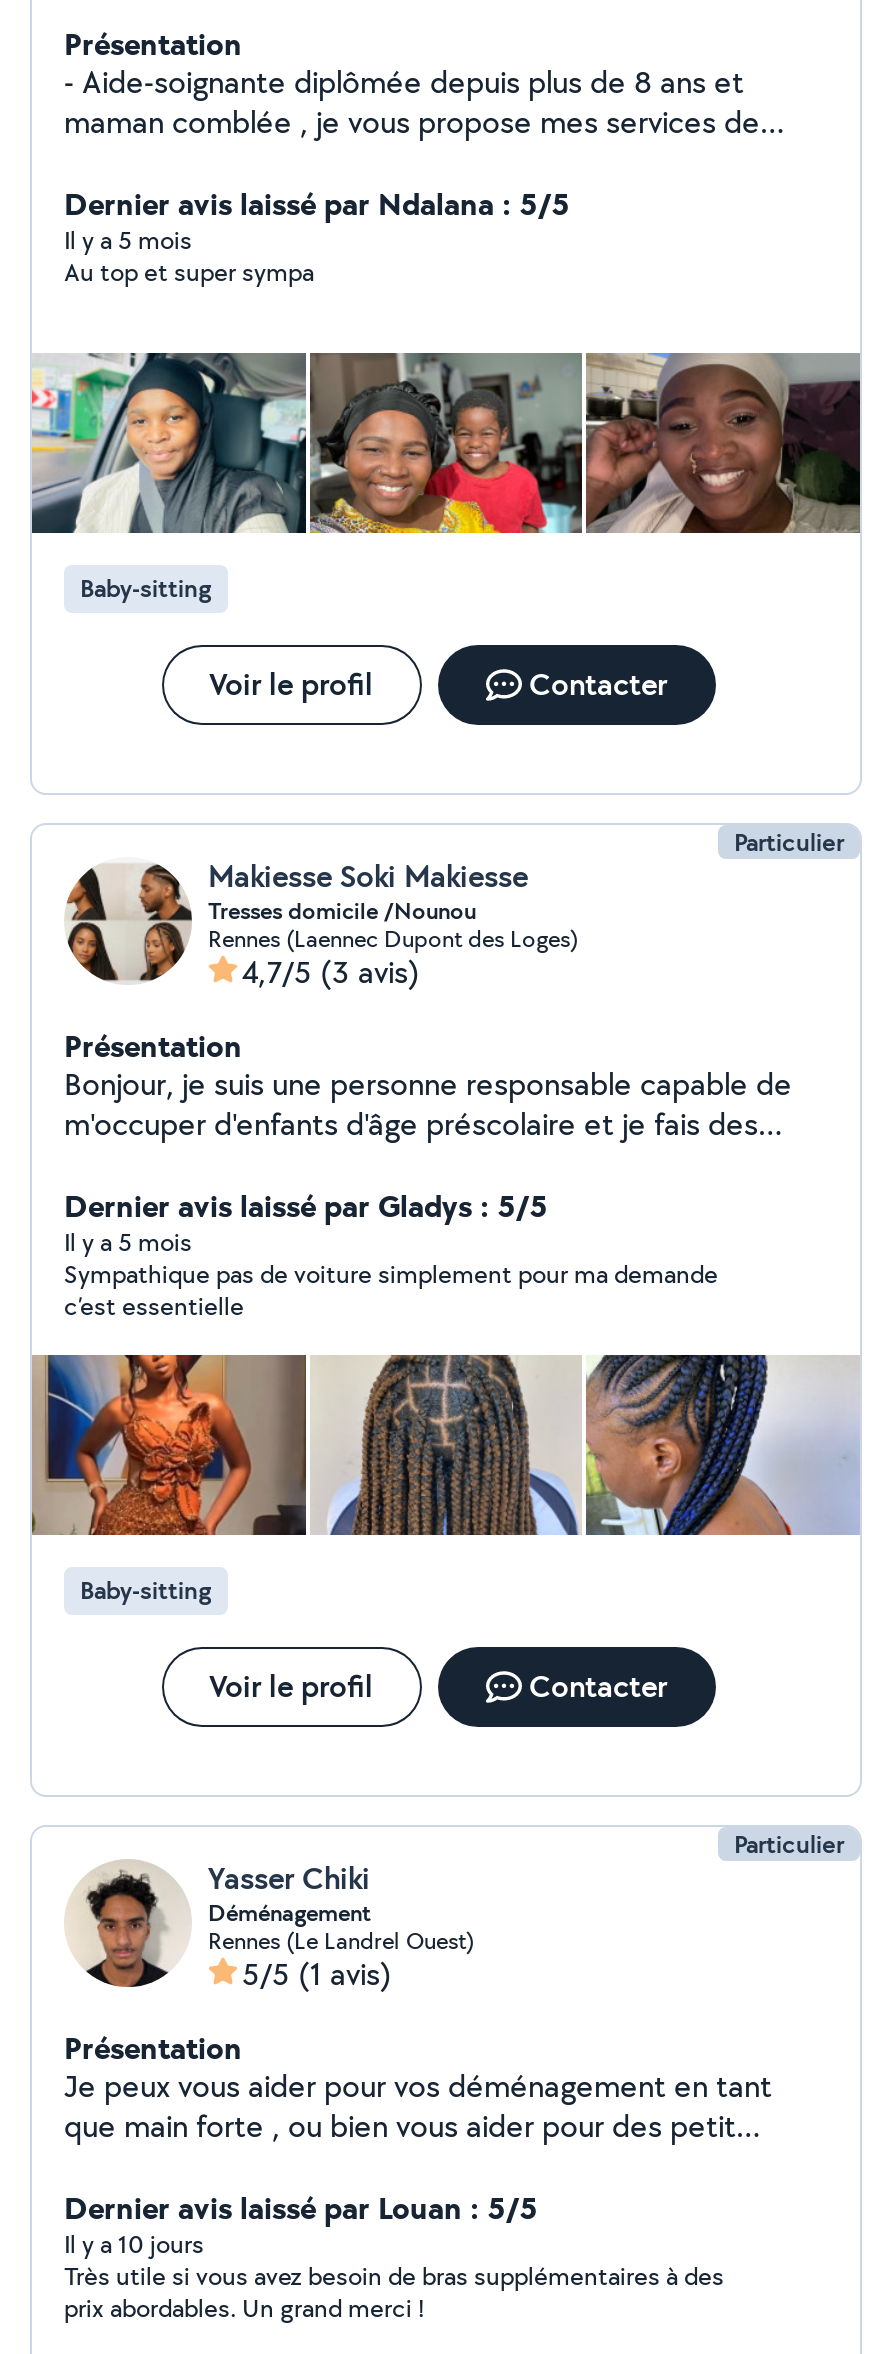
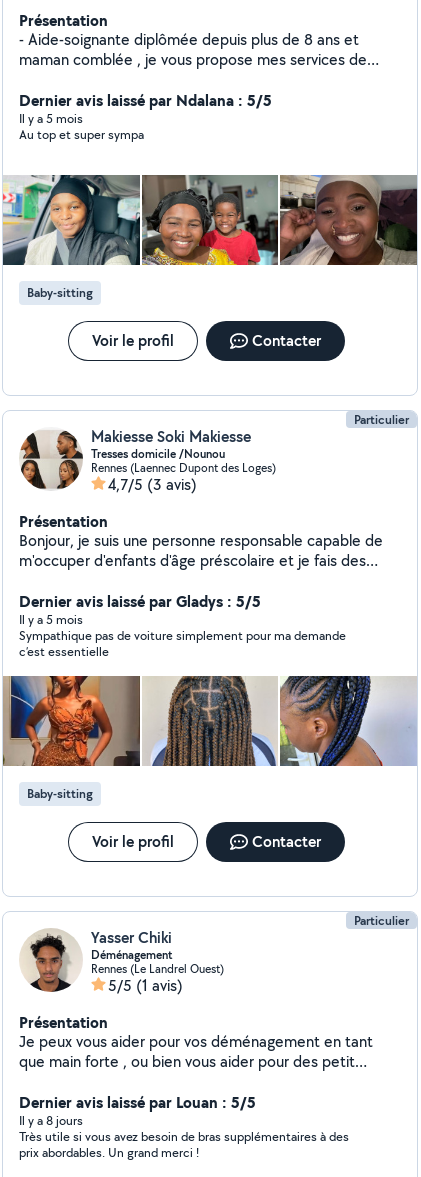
- Il y a 10 jours
+ Il y a 8 jours
